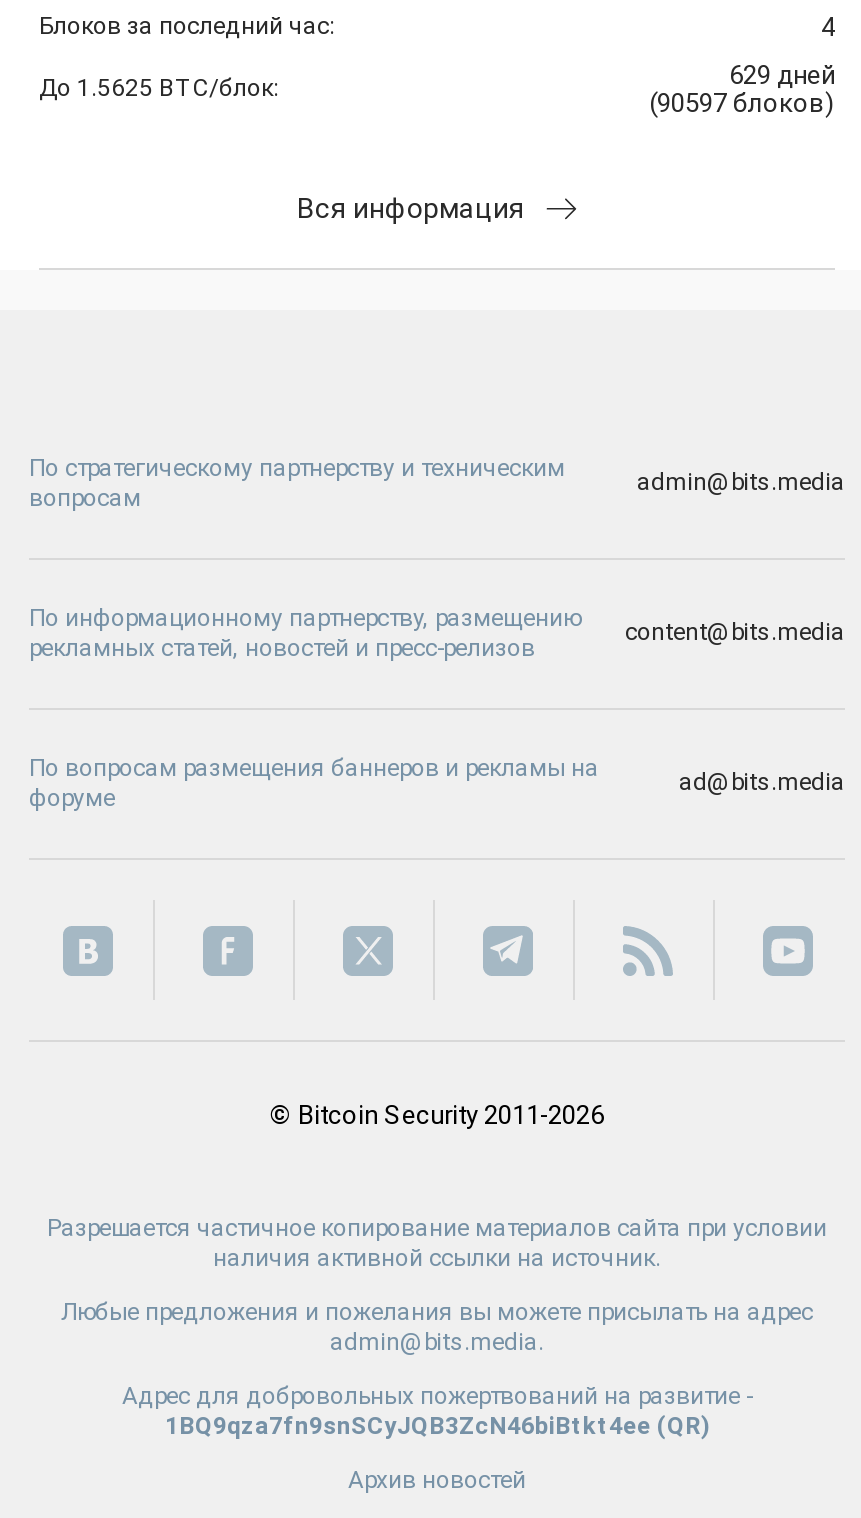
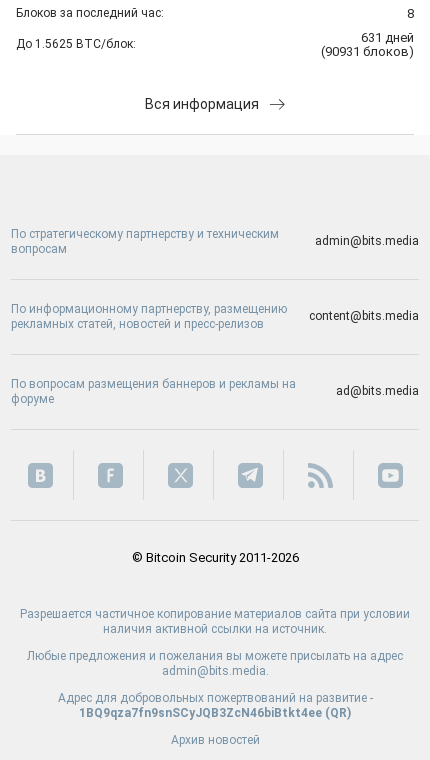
- 4
+ 8

- 629 дней
+ 631 дней

- (90597 блоков)
+ (90931 блоков)
